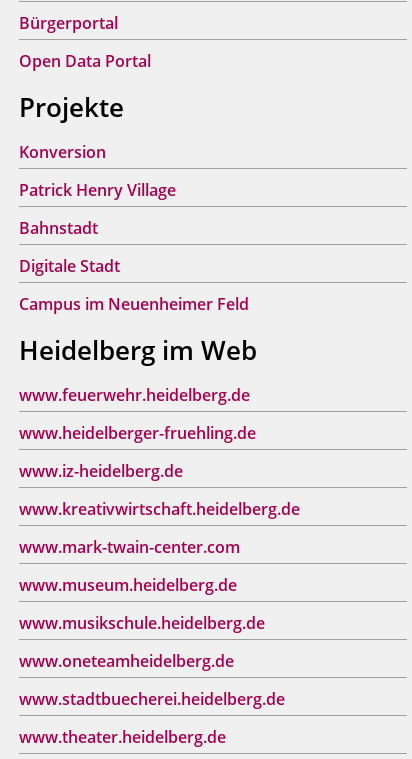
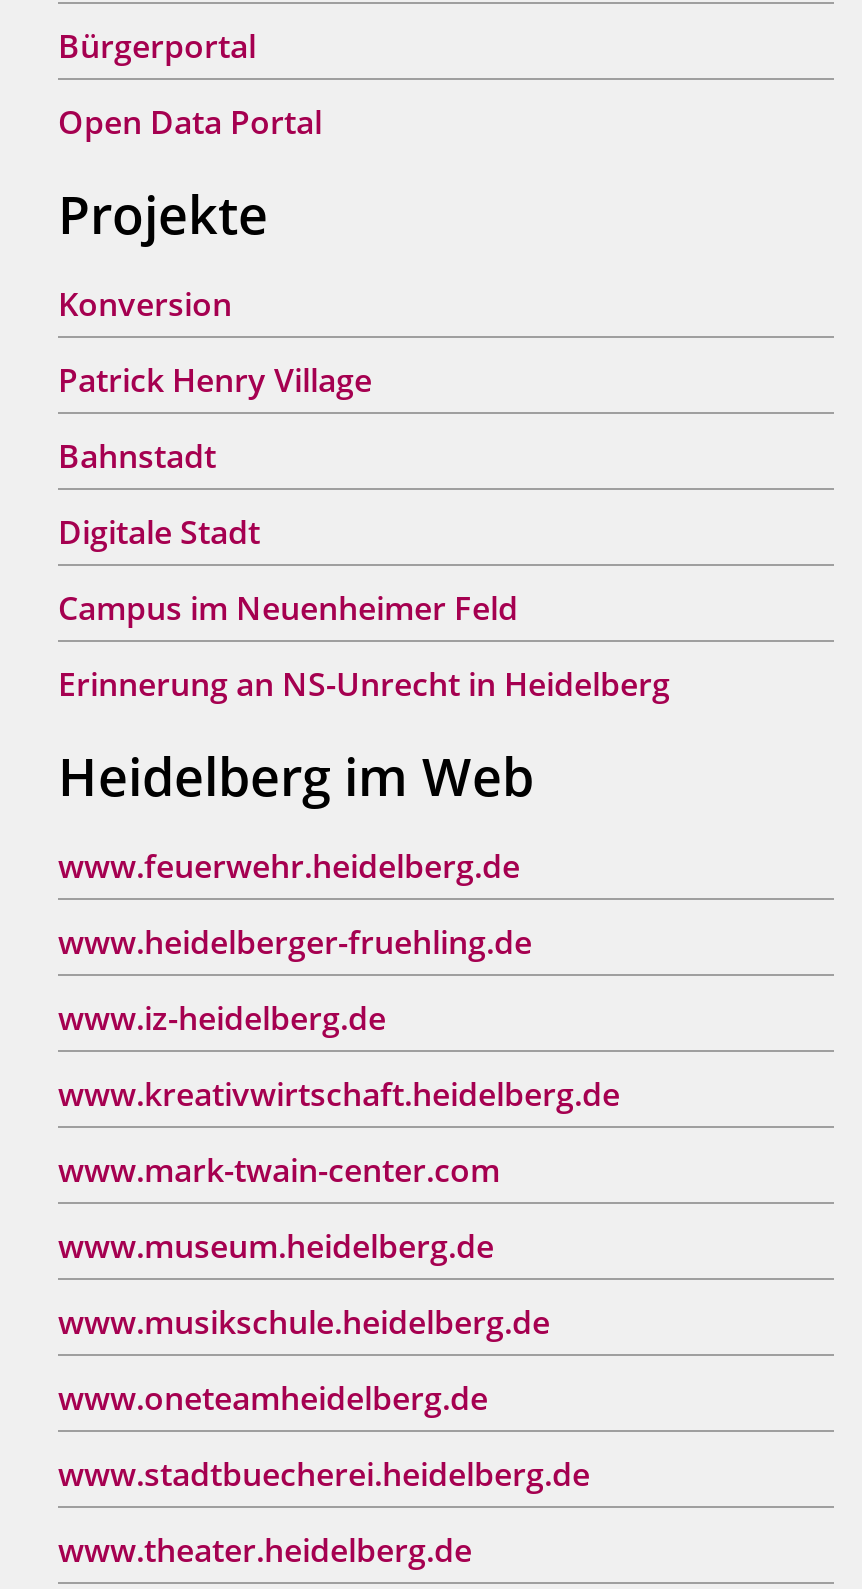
+ Erinnerung an NS-Unrecht in Heidelberg
